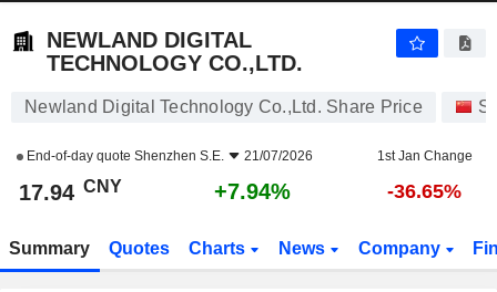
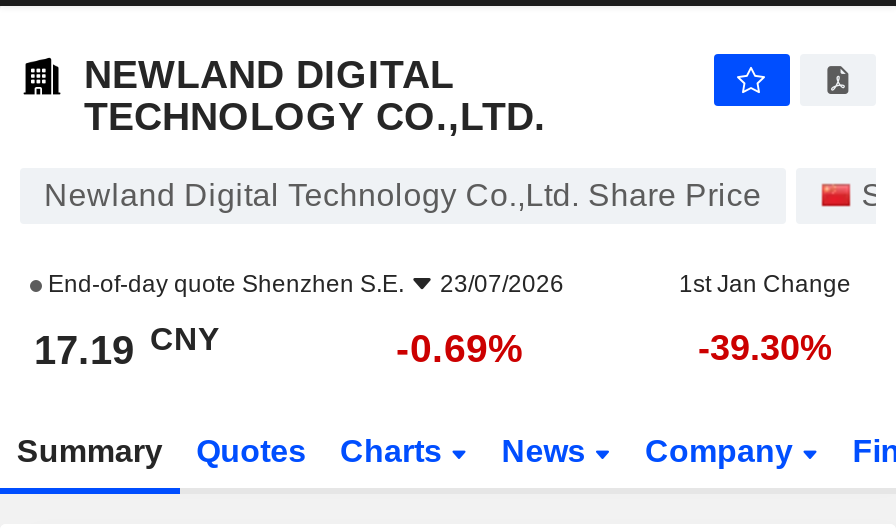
- End-of-day quote Shenzhen S.E. 21/07/2026
+ End-of-day quote Shenzhen S.E. 23/07/2026

- 17.94 CNY
+ 17.19 CNY

- +7.94%
+ -0.69%

- -36.65%
+ -39.30%
